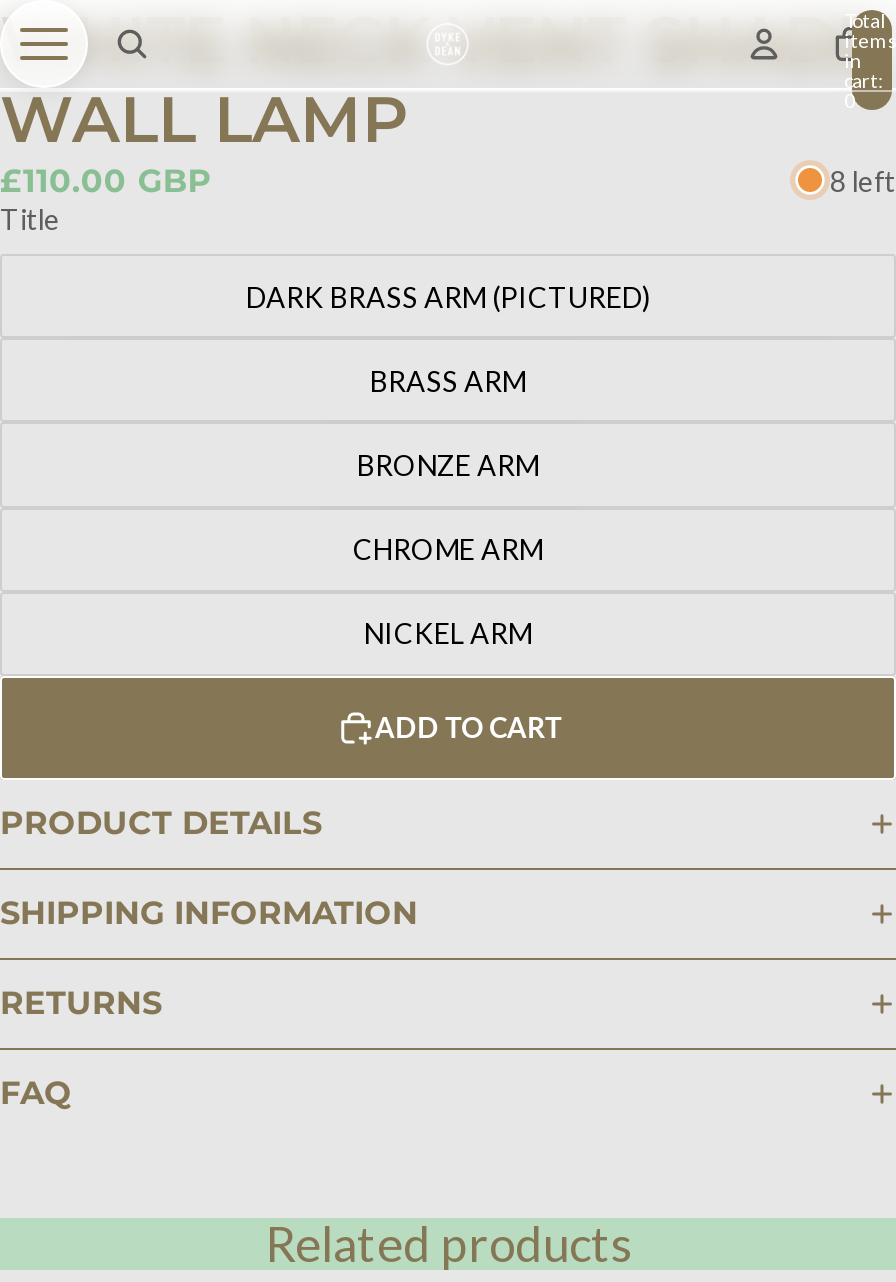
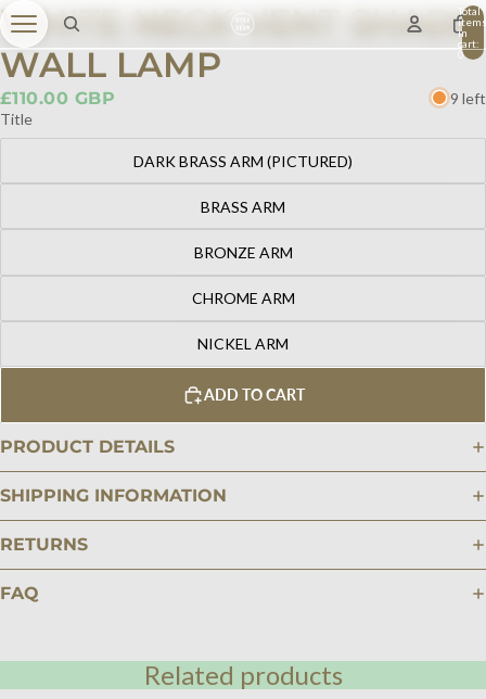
- 8 left
+ 9 left
